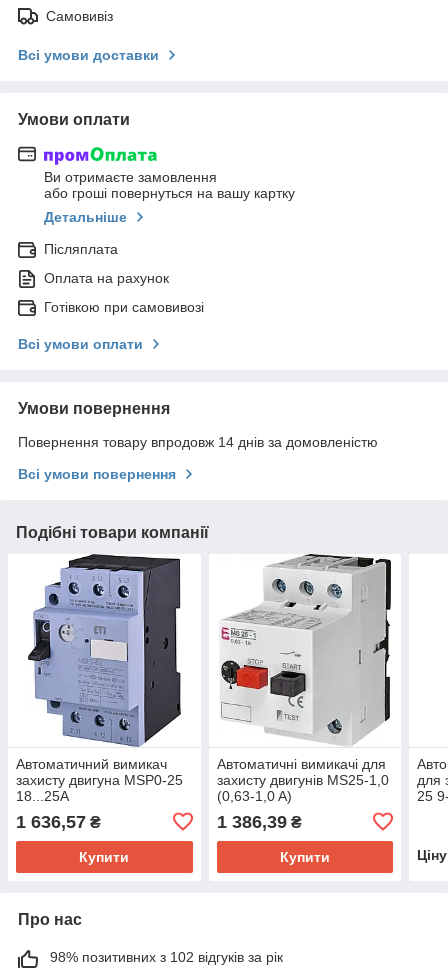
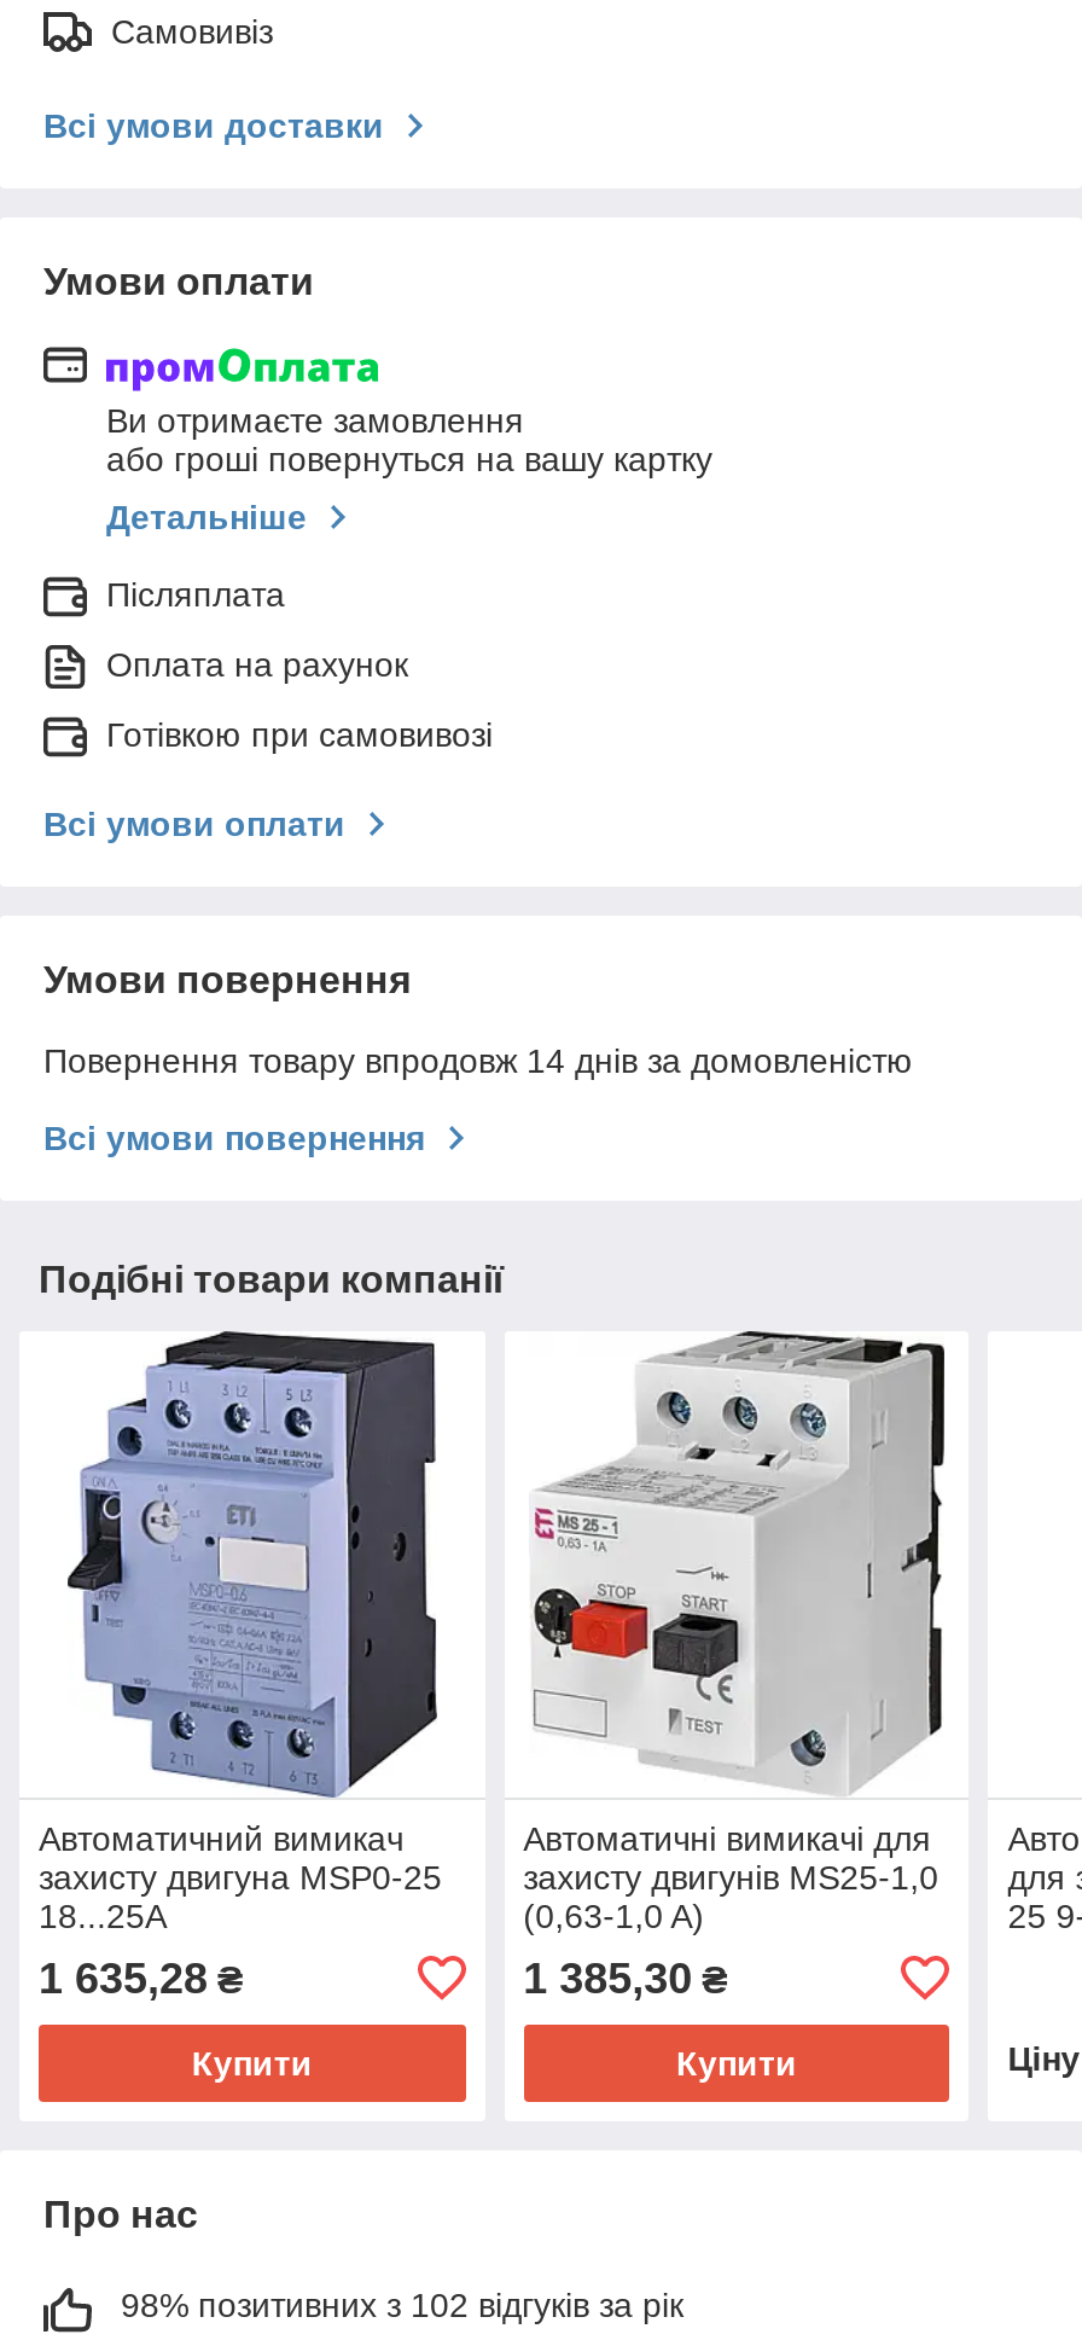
- 1 636,57 ₴
+ 1 635,28 ₴

- 1 386,39 ₴
+ 1 385,30 ₴
